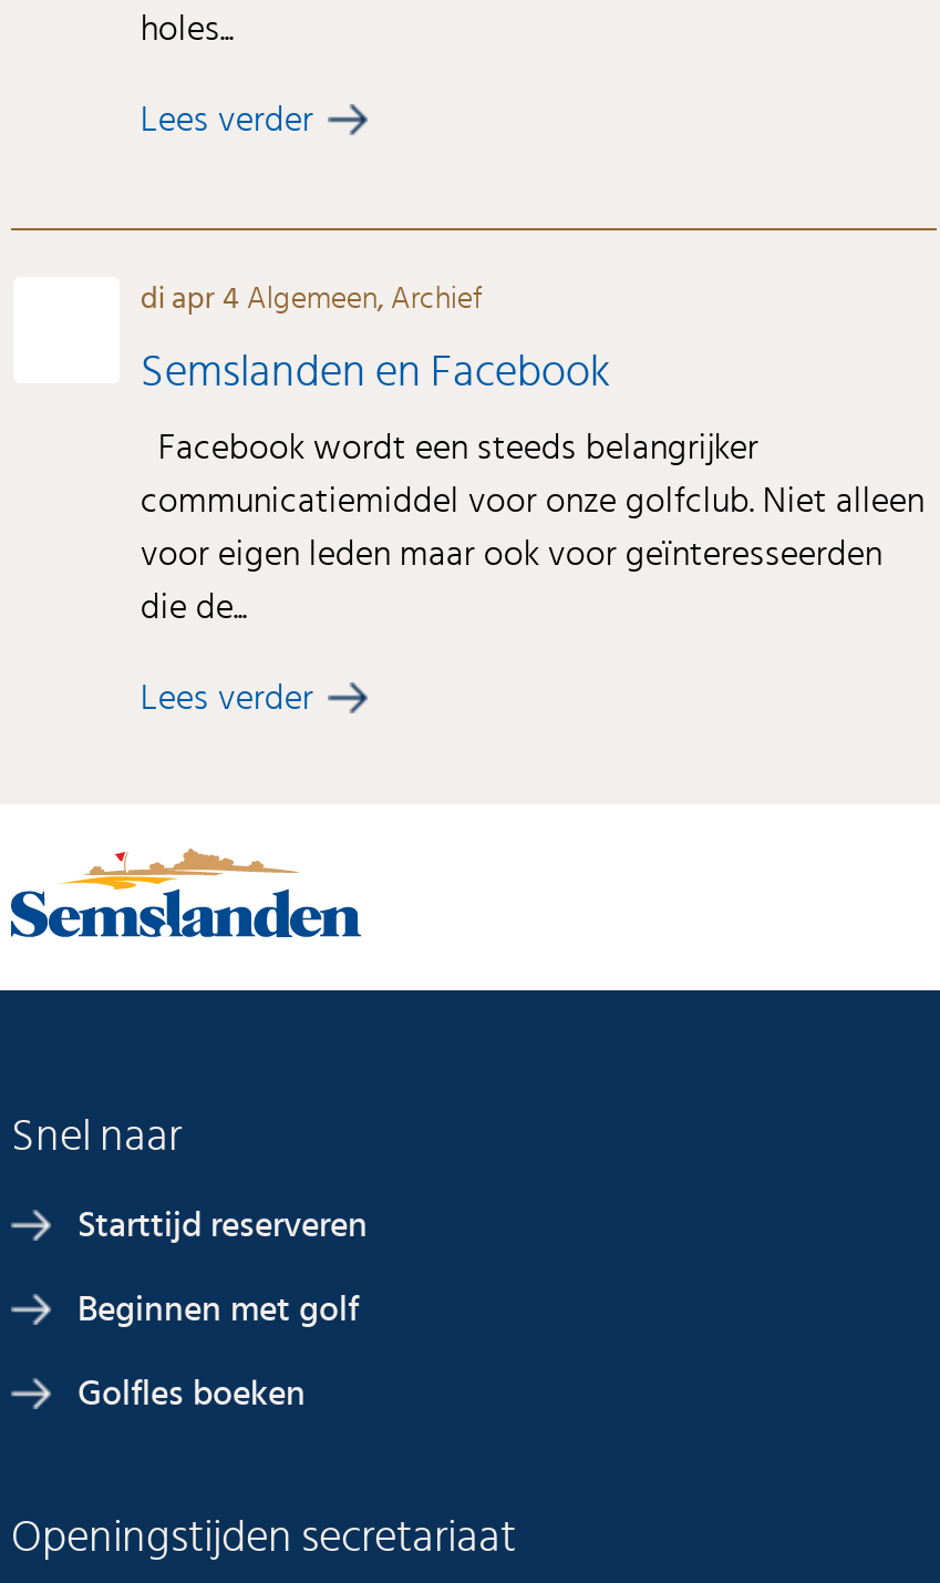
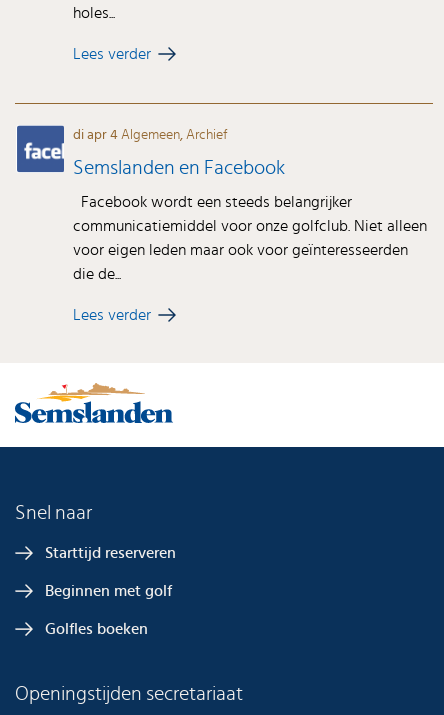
+ [image]
